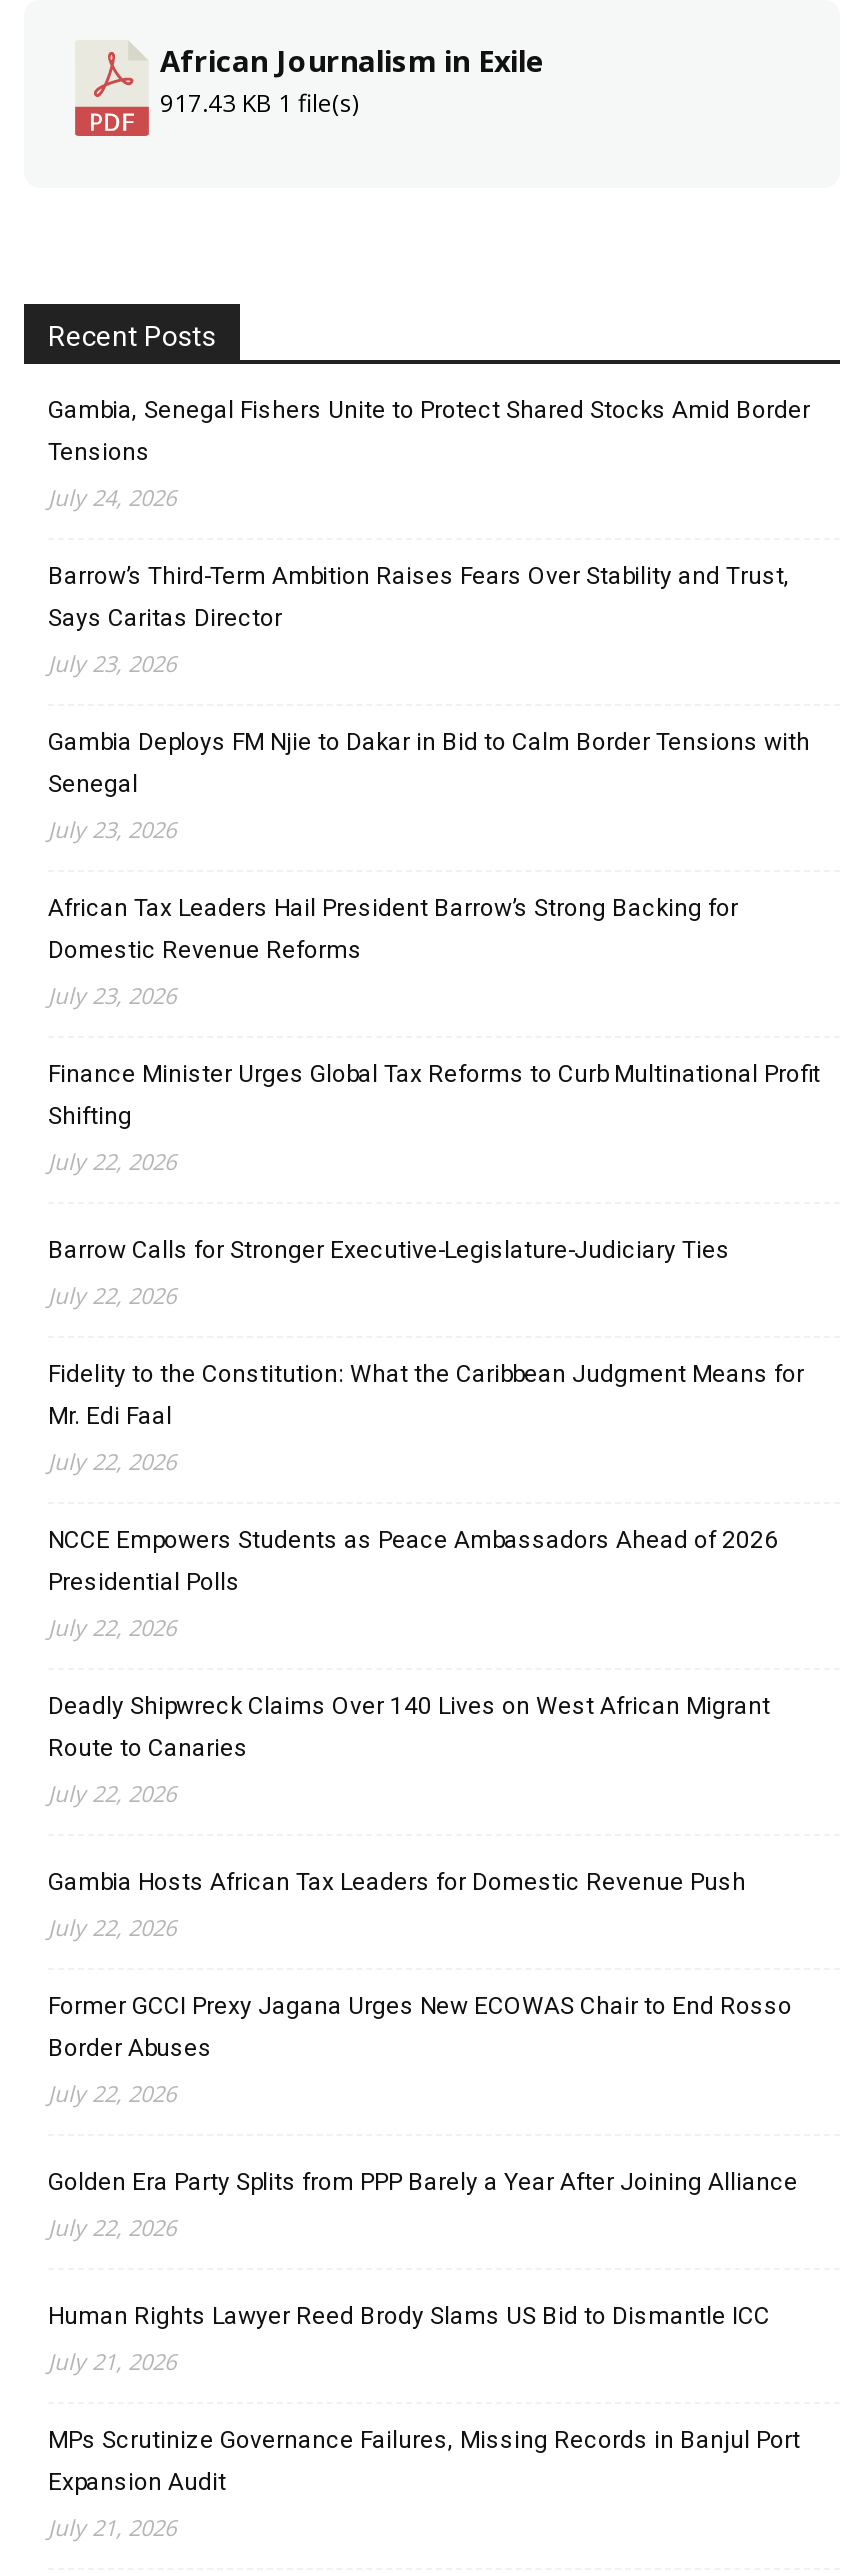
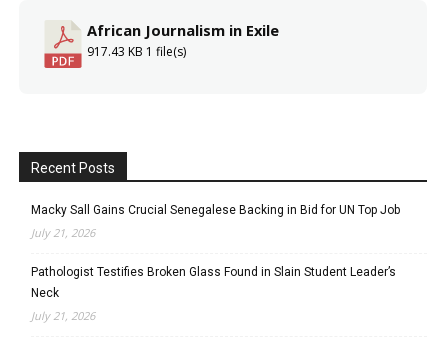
- Gambia, Senegal Fishers Unite to Protect Shared Stocks Amid Border
- Tensions
- July 24, 2026
- Barrow’s Third-Term Ambition Raises Fears Over Stability and Trust,
- Says Caritas Director
- July 23, 2026
- Gambia Deploys FM Njie to Dakar in Bid to Calm Border Tensions with
- Senegal
- July 23, 2026
- African Tax Leaders Hail President Barrow’s Strong Backing for
- Domestic Revenue Reforms
- July 23, 2026
- Finance Minister Urges Global Tax Reforms to Curb Multinational Profit
- Shifting
- July 22, 2026
- Barrow Calls for Stronger Executive-Legislature-Judiciary Ties
- July 22, 2026
- Fidelity to the Constitution: What the Caribbean Judgment Means for
- Mr. Edi Faal
- July 22, 2026
- NCCE Empowers Students as Peace Ambassadors Ahead of 2026
- Presidential Polls
- July 22, 2026
- Deadly Shipwreck Claims Over 140 Lives on West African Migrant
- Route to Canaries
- July 22, 2026
- Gambia Hosts African Tax Leaders for Domestic Revenue Push
- July 22, 2026
- Former GCCI Prexy Jagana Urges New ECOWAS Chair to End Rosso
- Border Abuses
- July 22, 2026
- Golden Era Party Splits from PPP Barely a Year After Joining Alliance
- July 22, 2026
- Human Rights Lawyer Reed Brody Slams US Bid to Dismantle ICC
+ Macky Sall Gains Crucial Senegalese Backing in Bid for UN Top Job

- MPs Scrutinize Governance Failures, Missing Records in Banjul Port
+ Pathologist Testifies Broken Glass Found in Slain Student Leader’s

- Expansion Audit
+ Neck
